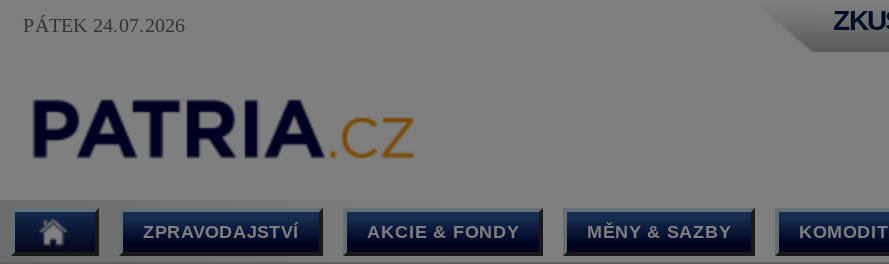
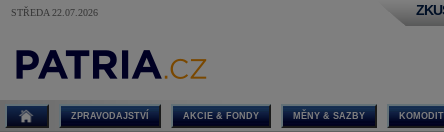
- PÁTEK 24.07.2026
+ STŘEDA 22.07.2026
